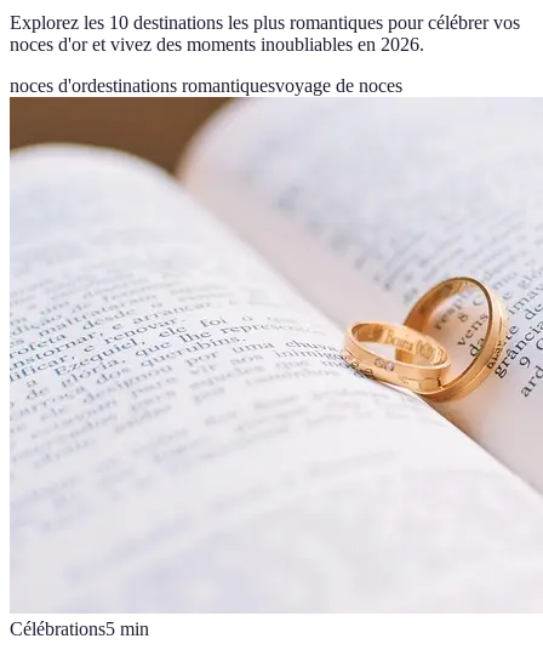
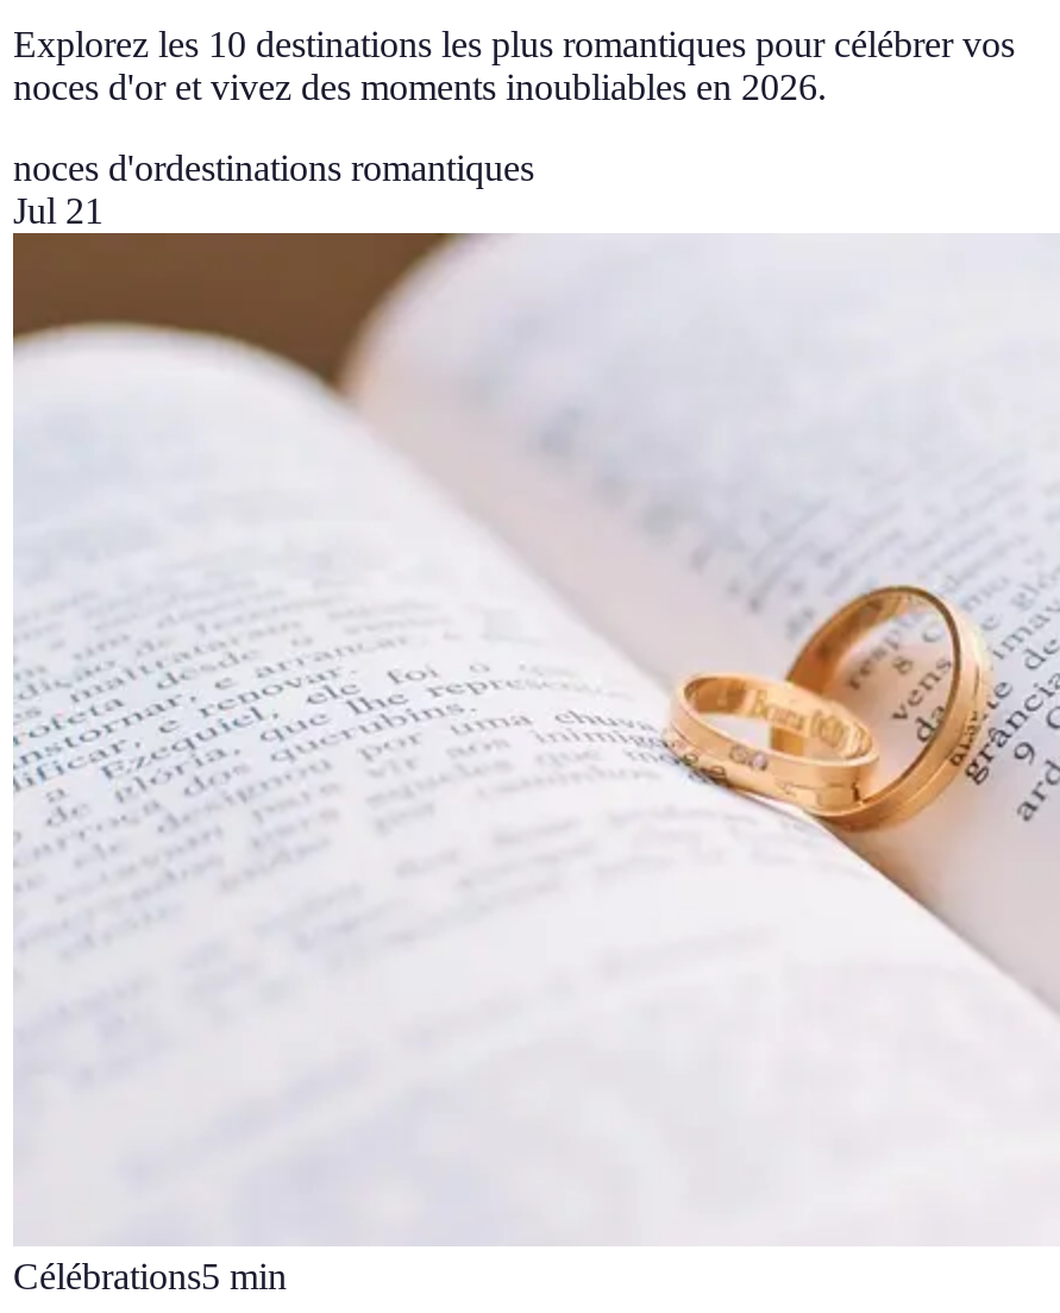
- noces d'ordestinations romantiquesvoyage de noces
+ noces d'ordestinations romantiques
+ Jul 21
